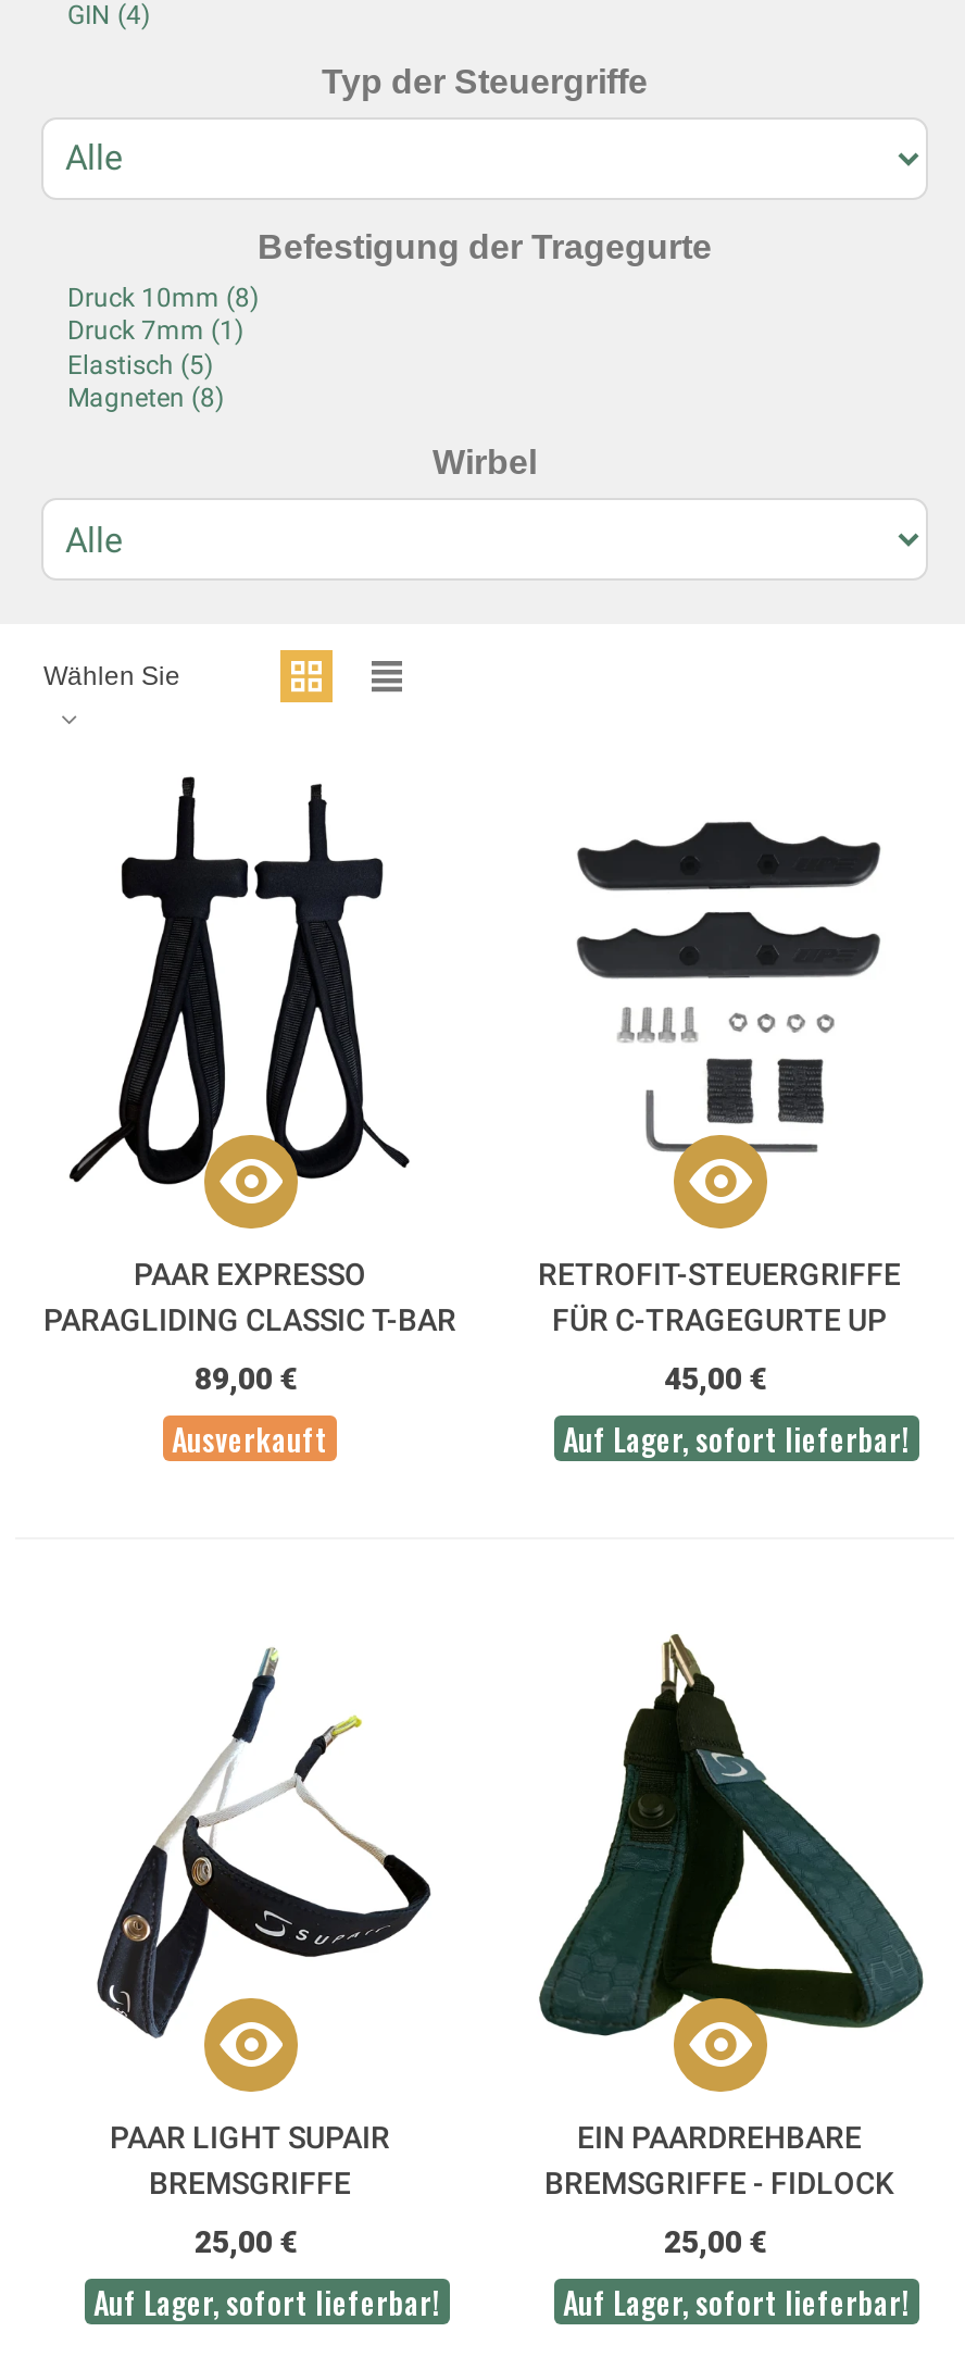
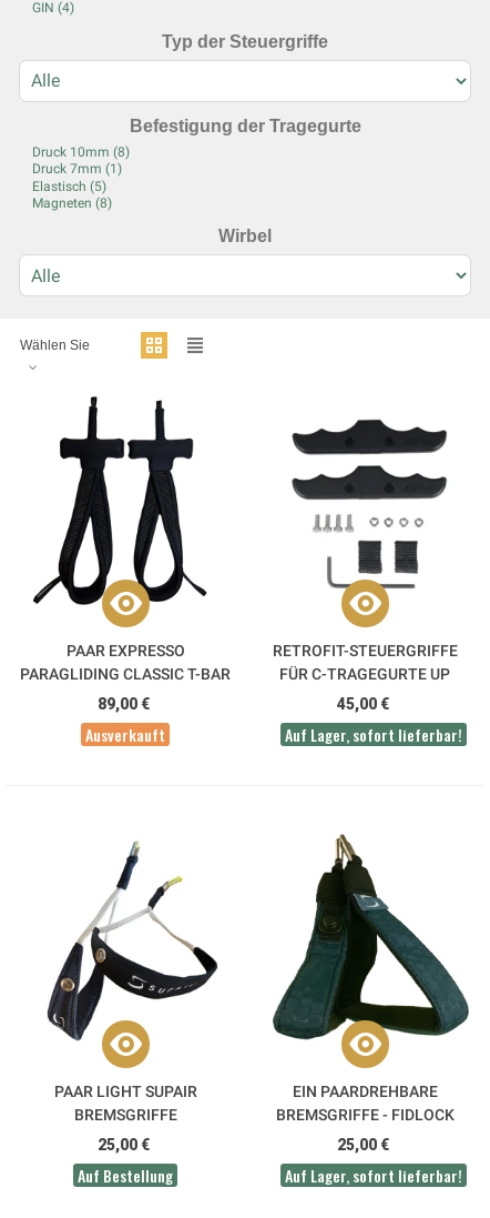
- Auf Lager, sofort lieferbar!
+ Auf Bestellung
